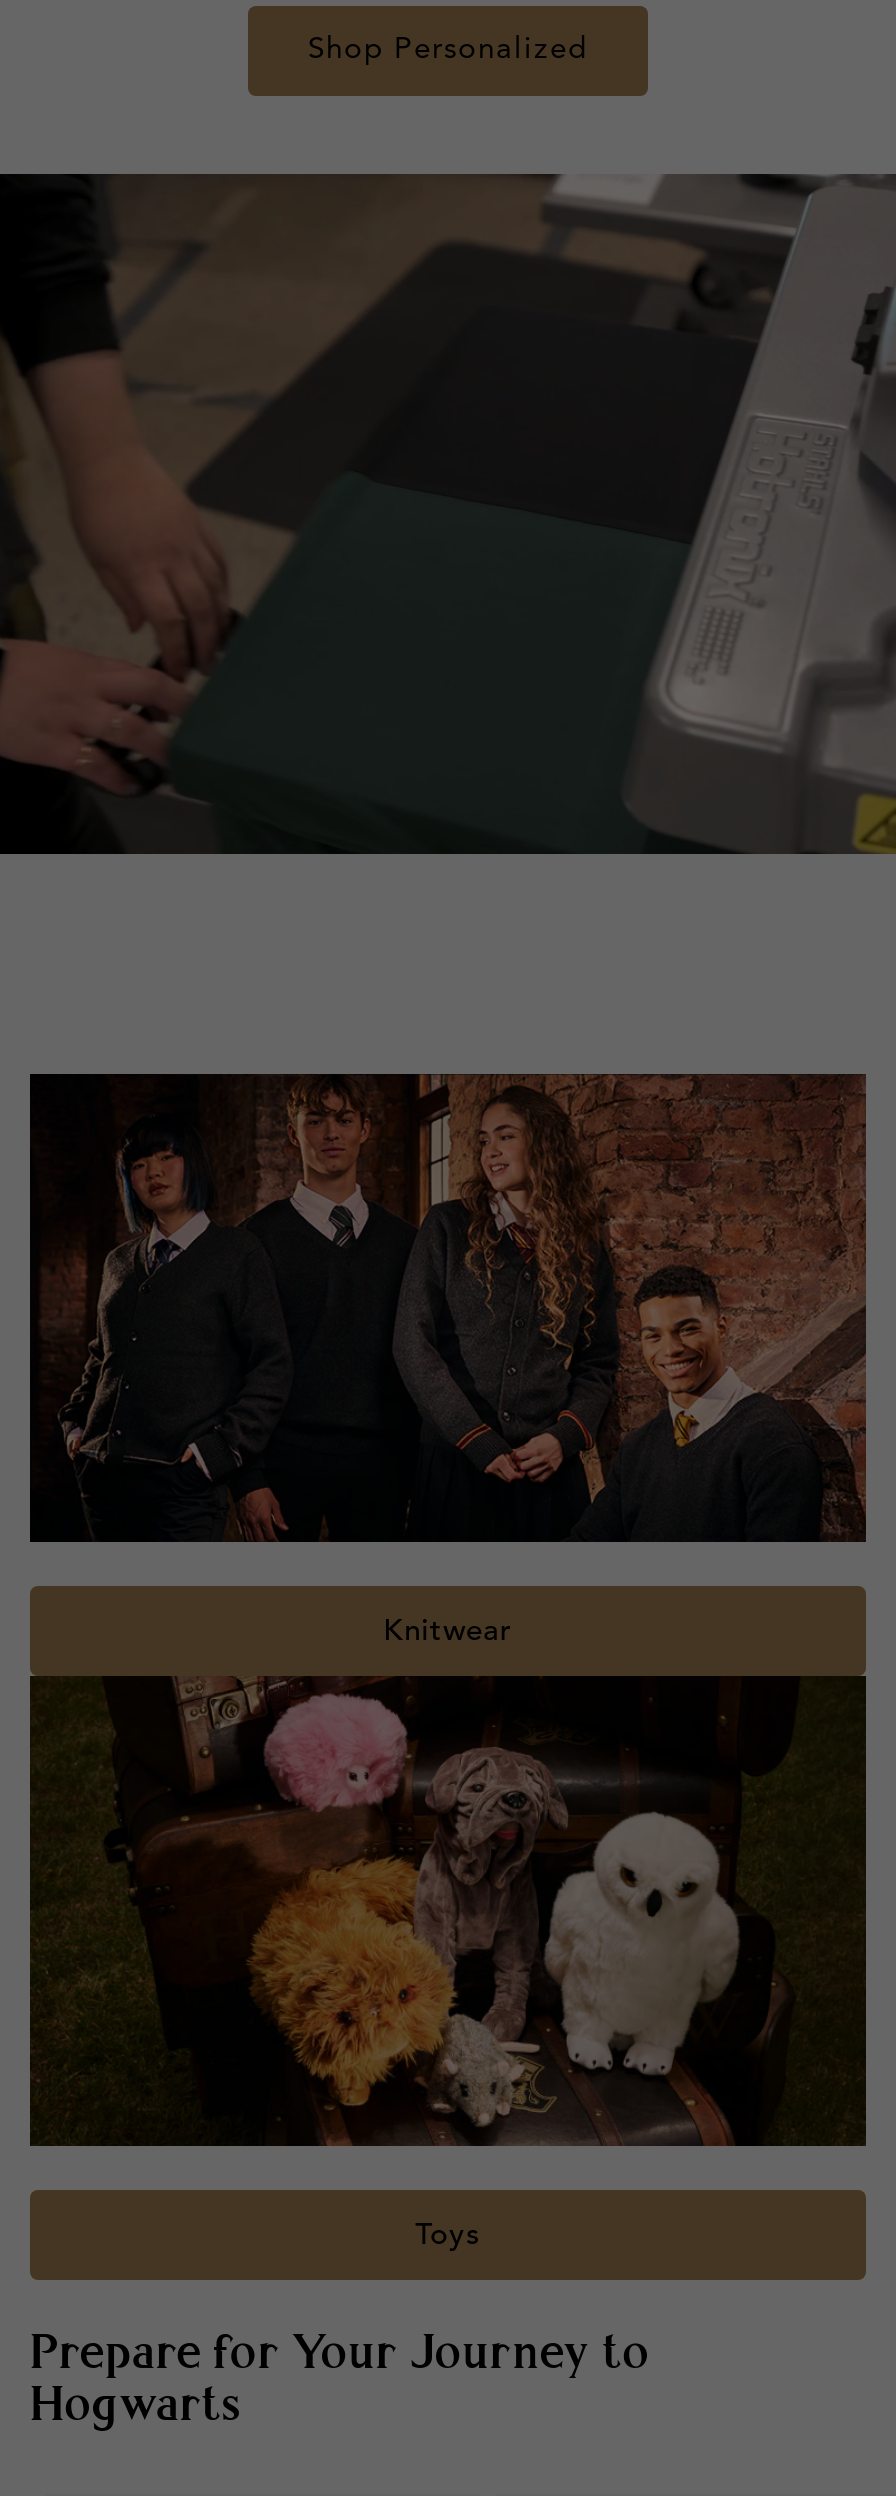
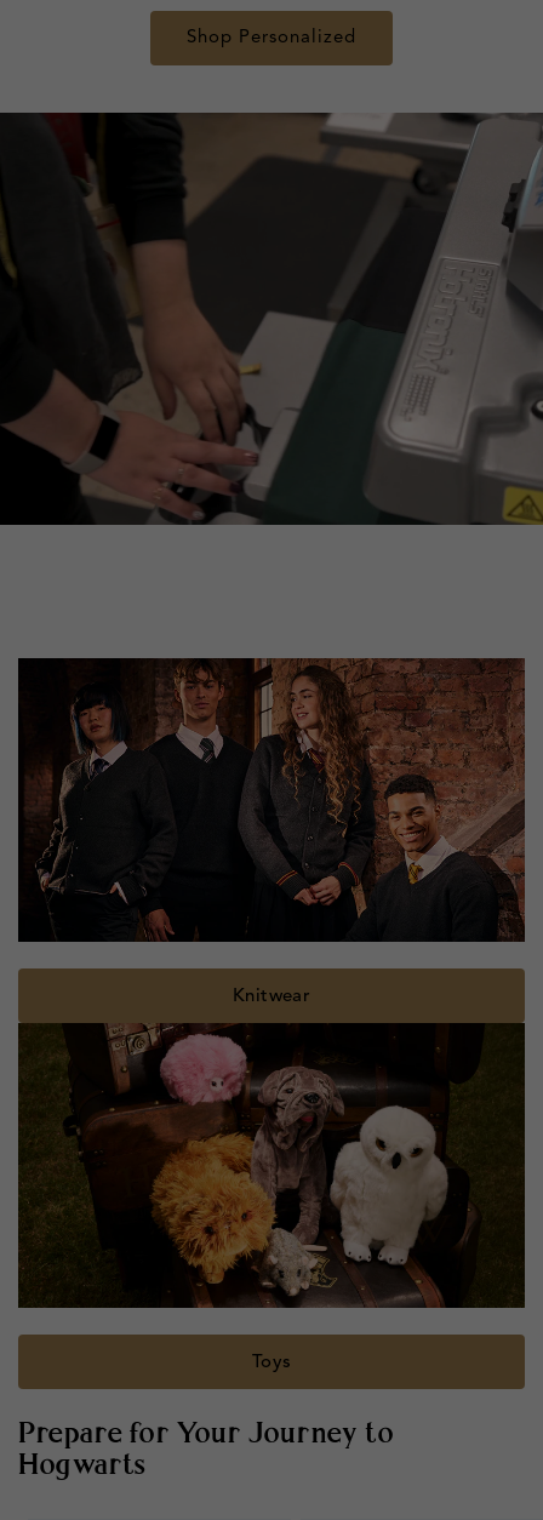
- [image]
+ [image]
